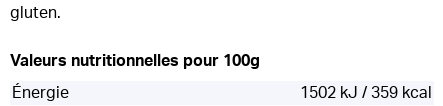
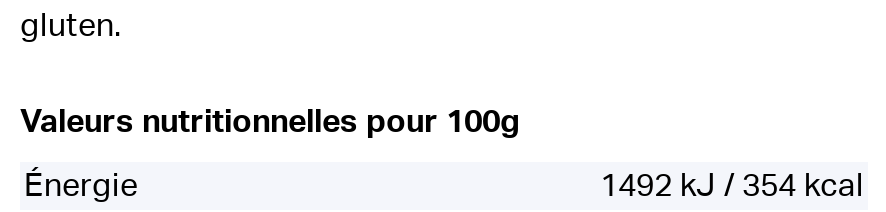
- 1502 kJ / 359 kcal
+ 1492 kJ / 354 kcal
